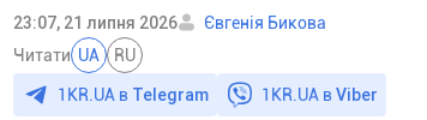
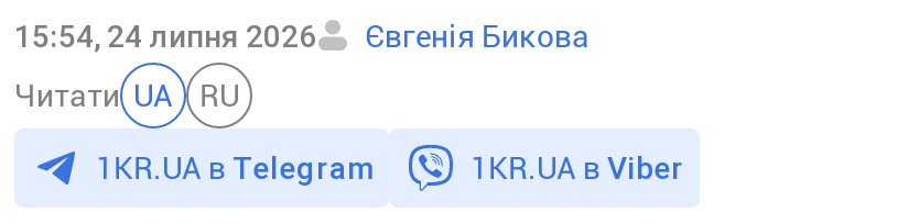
- 23:07, 21 липня 2026 Євгенія Бикова
+ 15:54, 24 липня 2026 Євгенія Бикова
